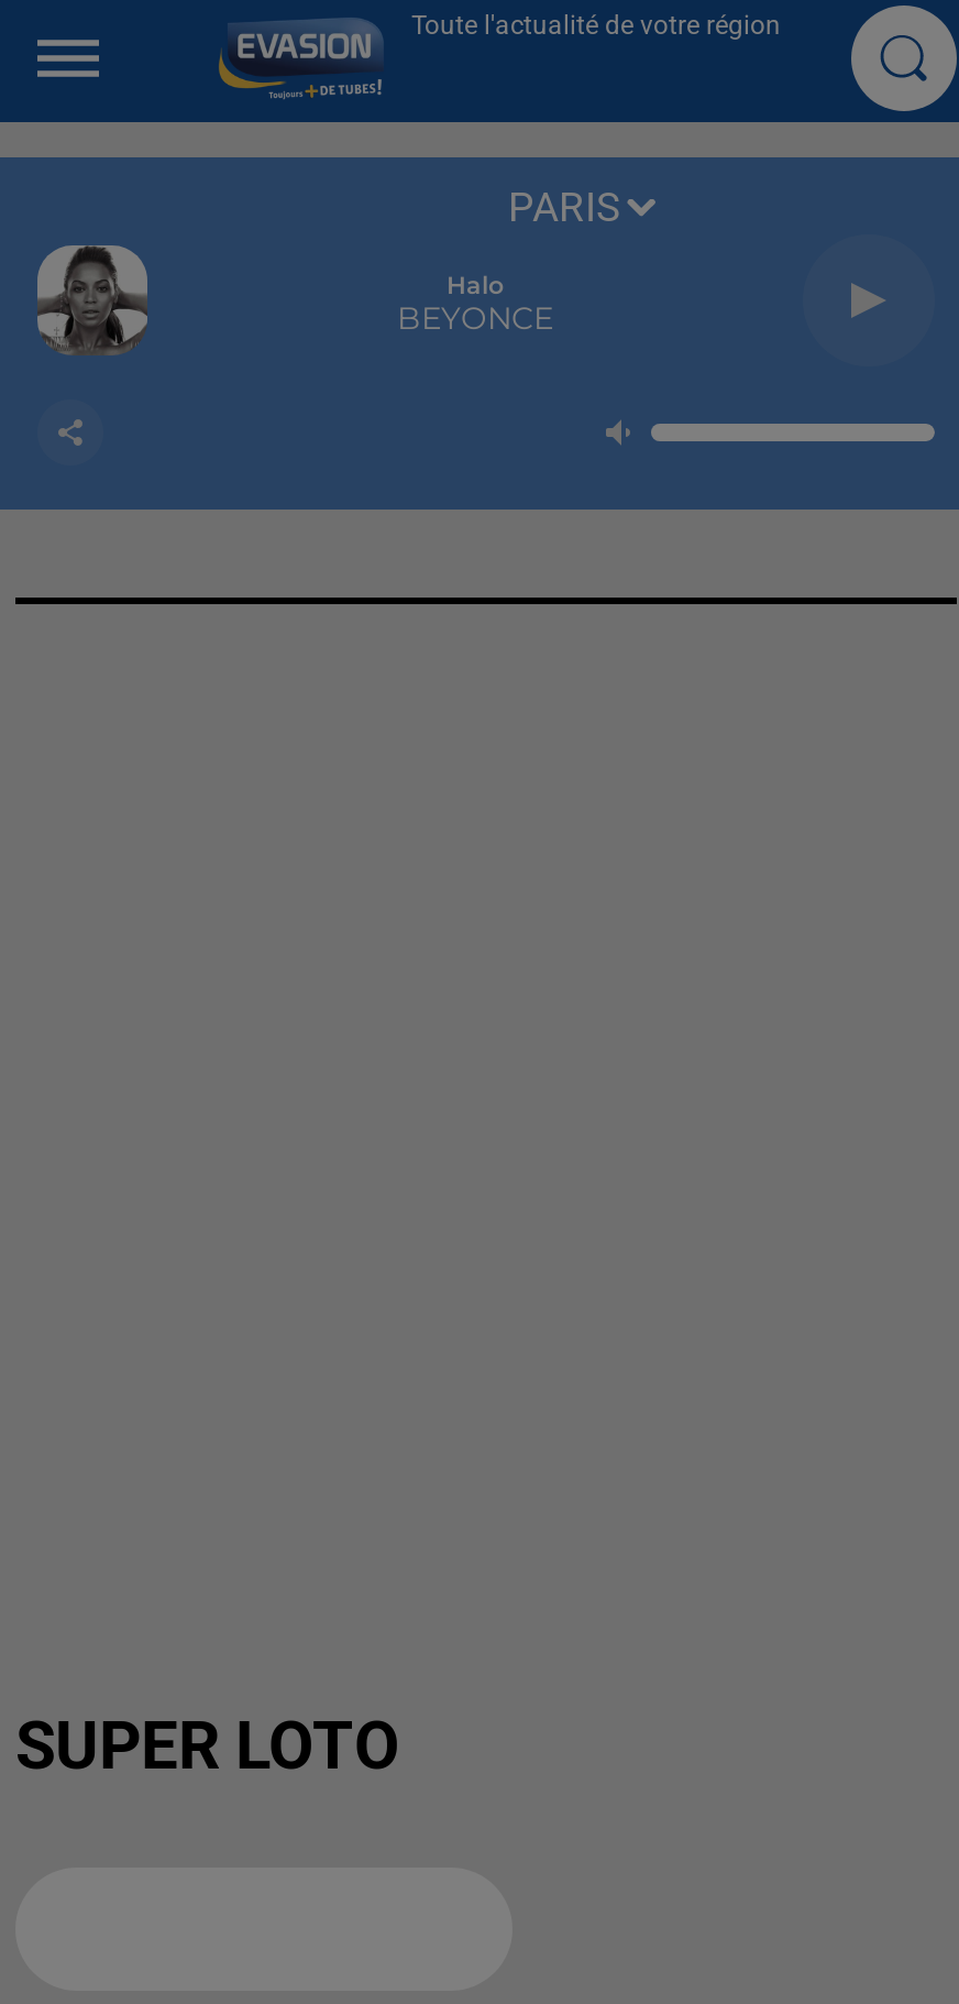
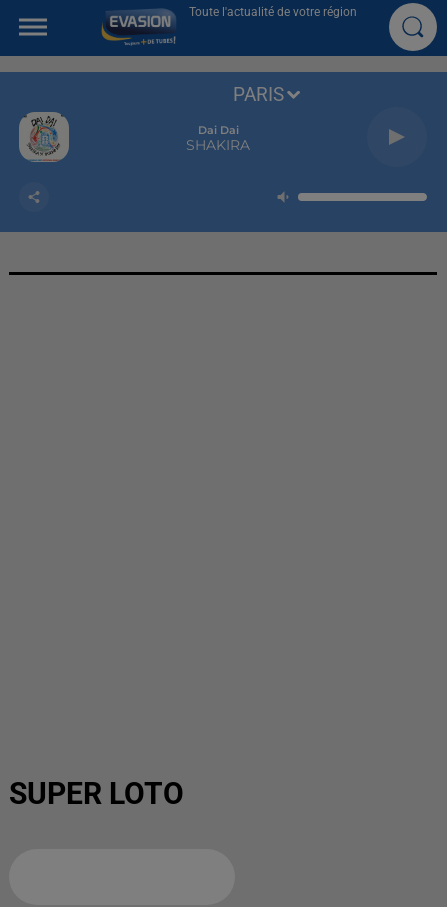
- [image]
+ [image]

- Halo
- BEYONCE
+ Dai Dai
+ SHAKIRA
